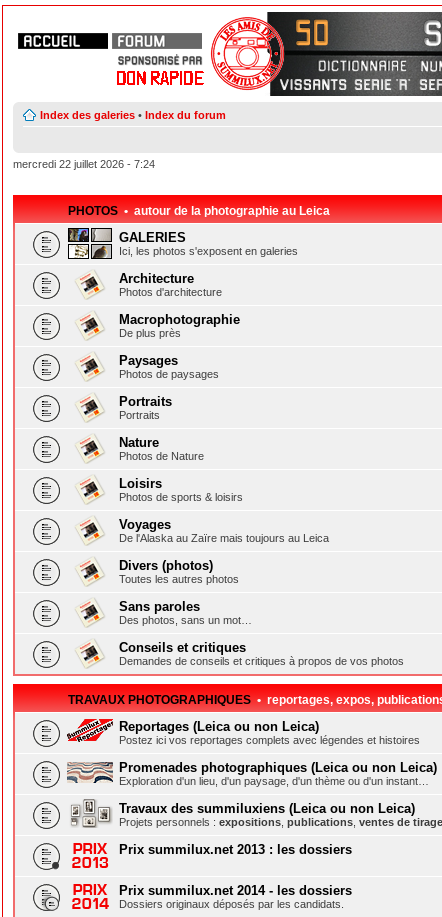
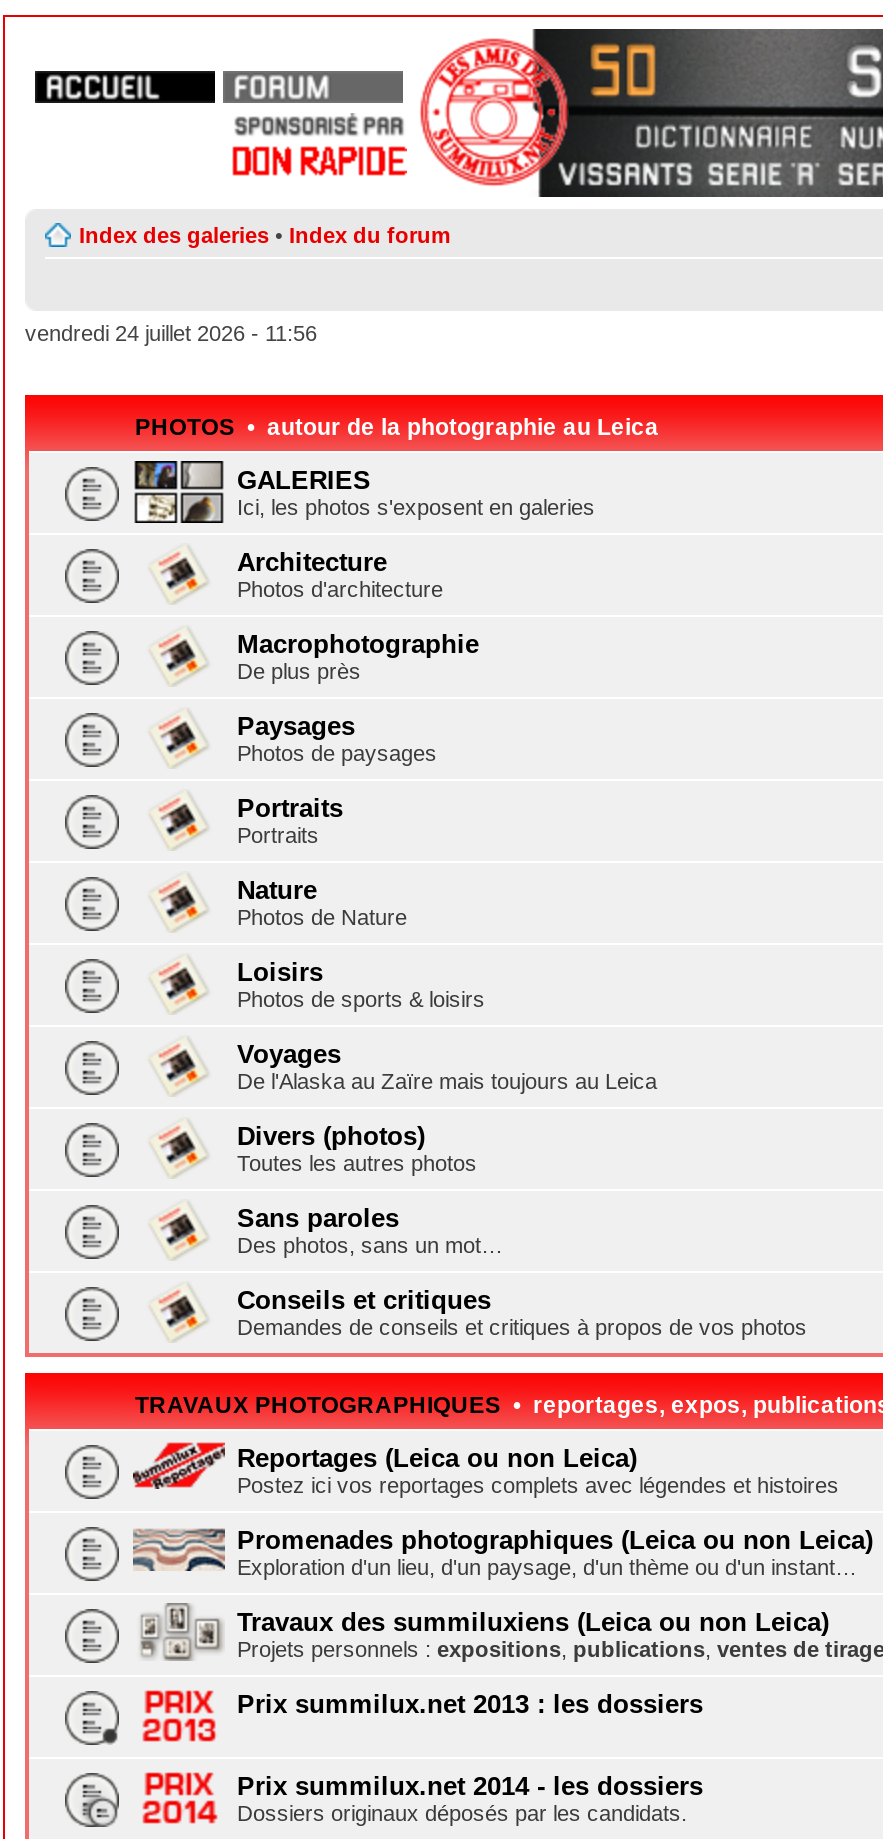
- mercredi 22 juillet 2026 - 7:24
+ vendredi 24 juillet 2026 - 11:56
